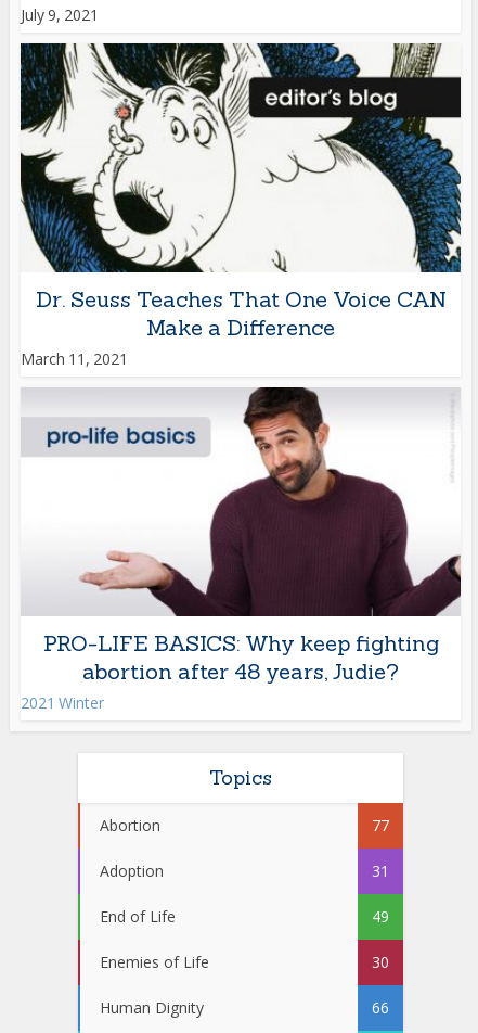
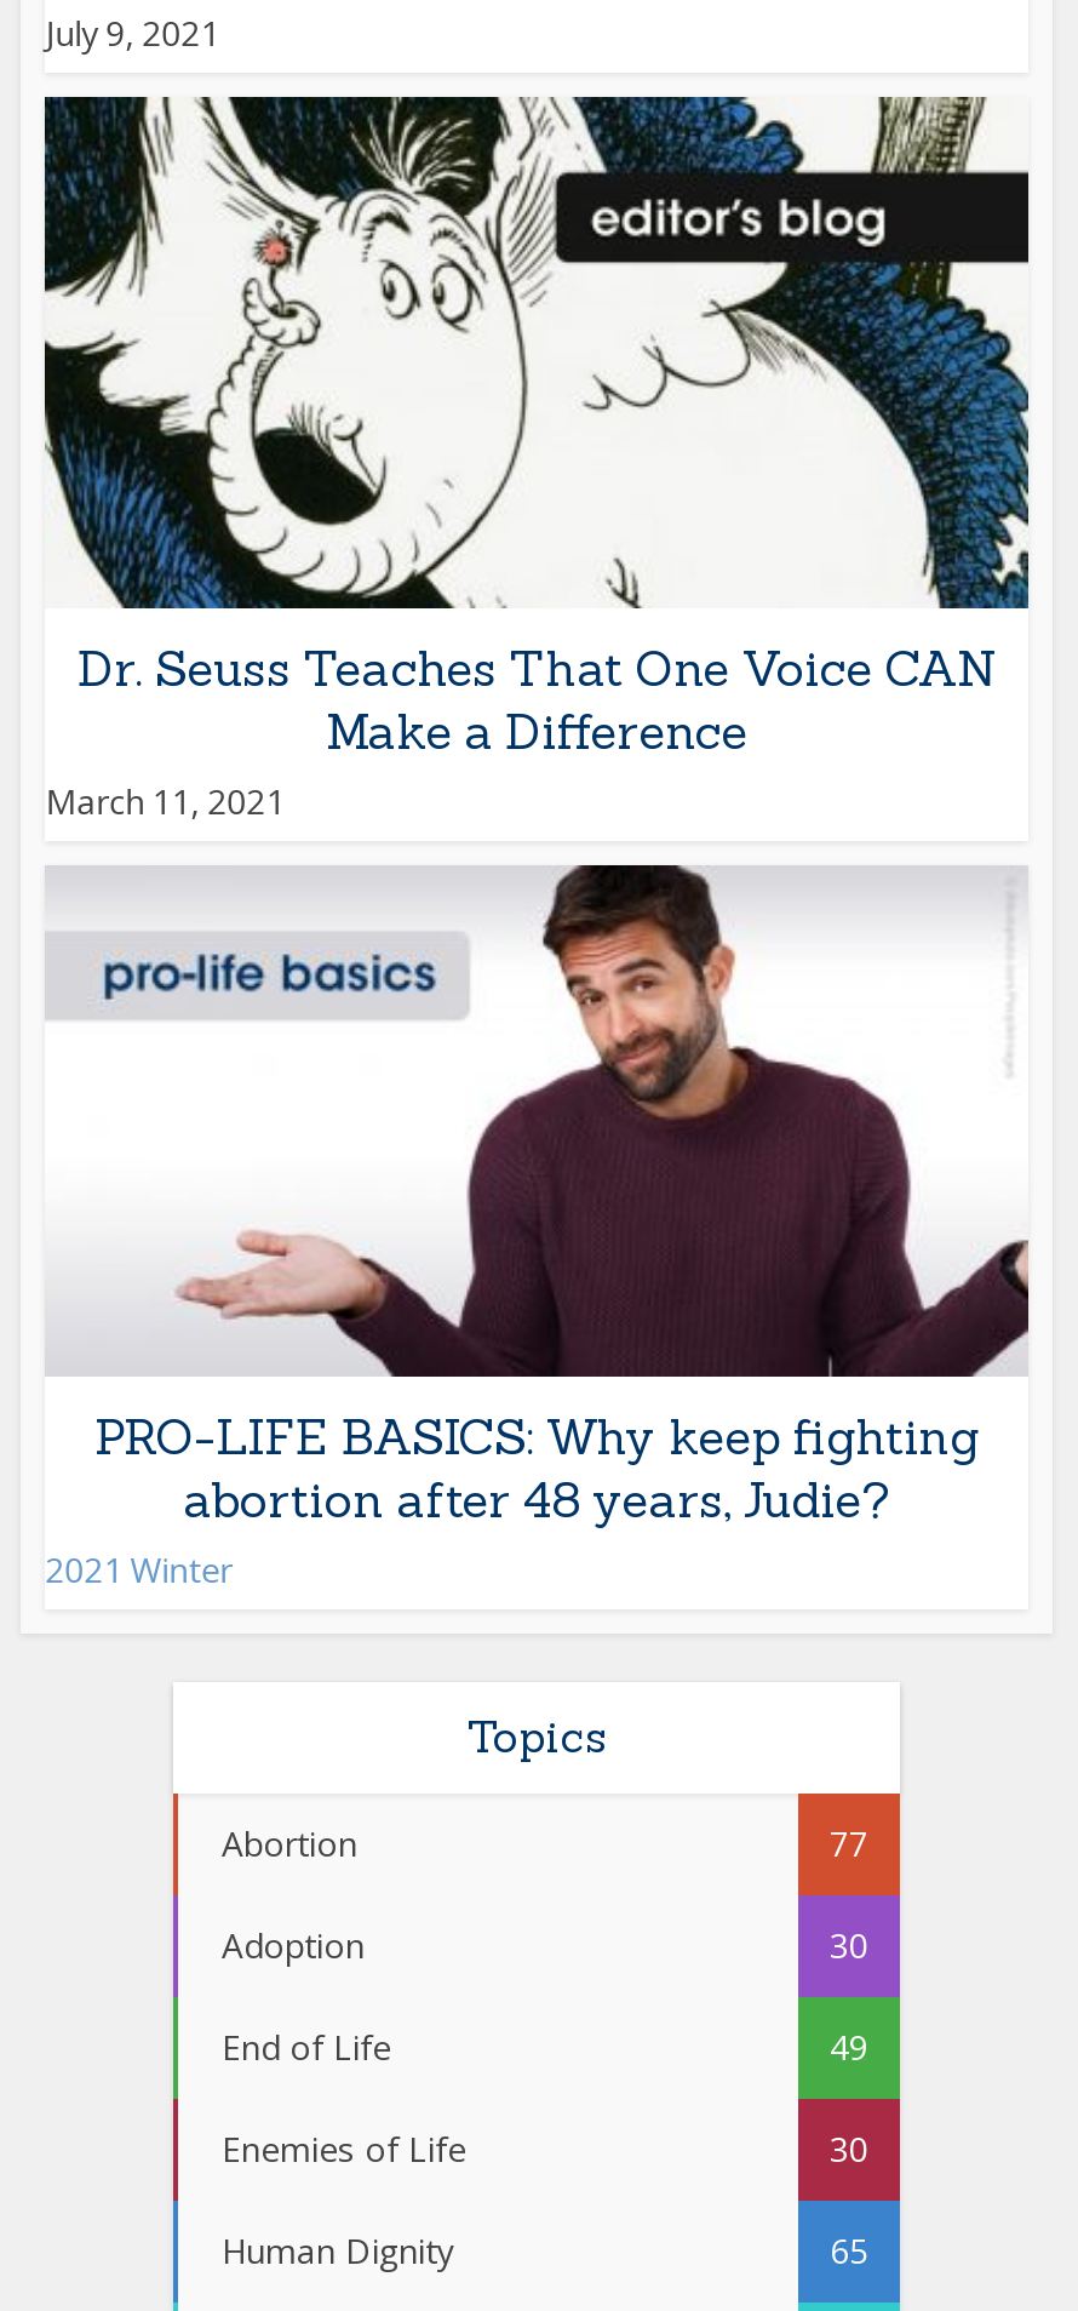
- 31
+ 30

- 66
+ 65
